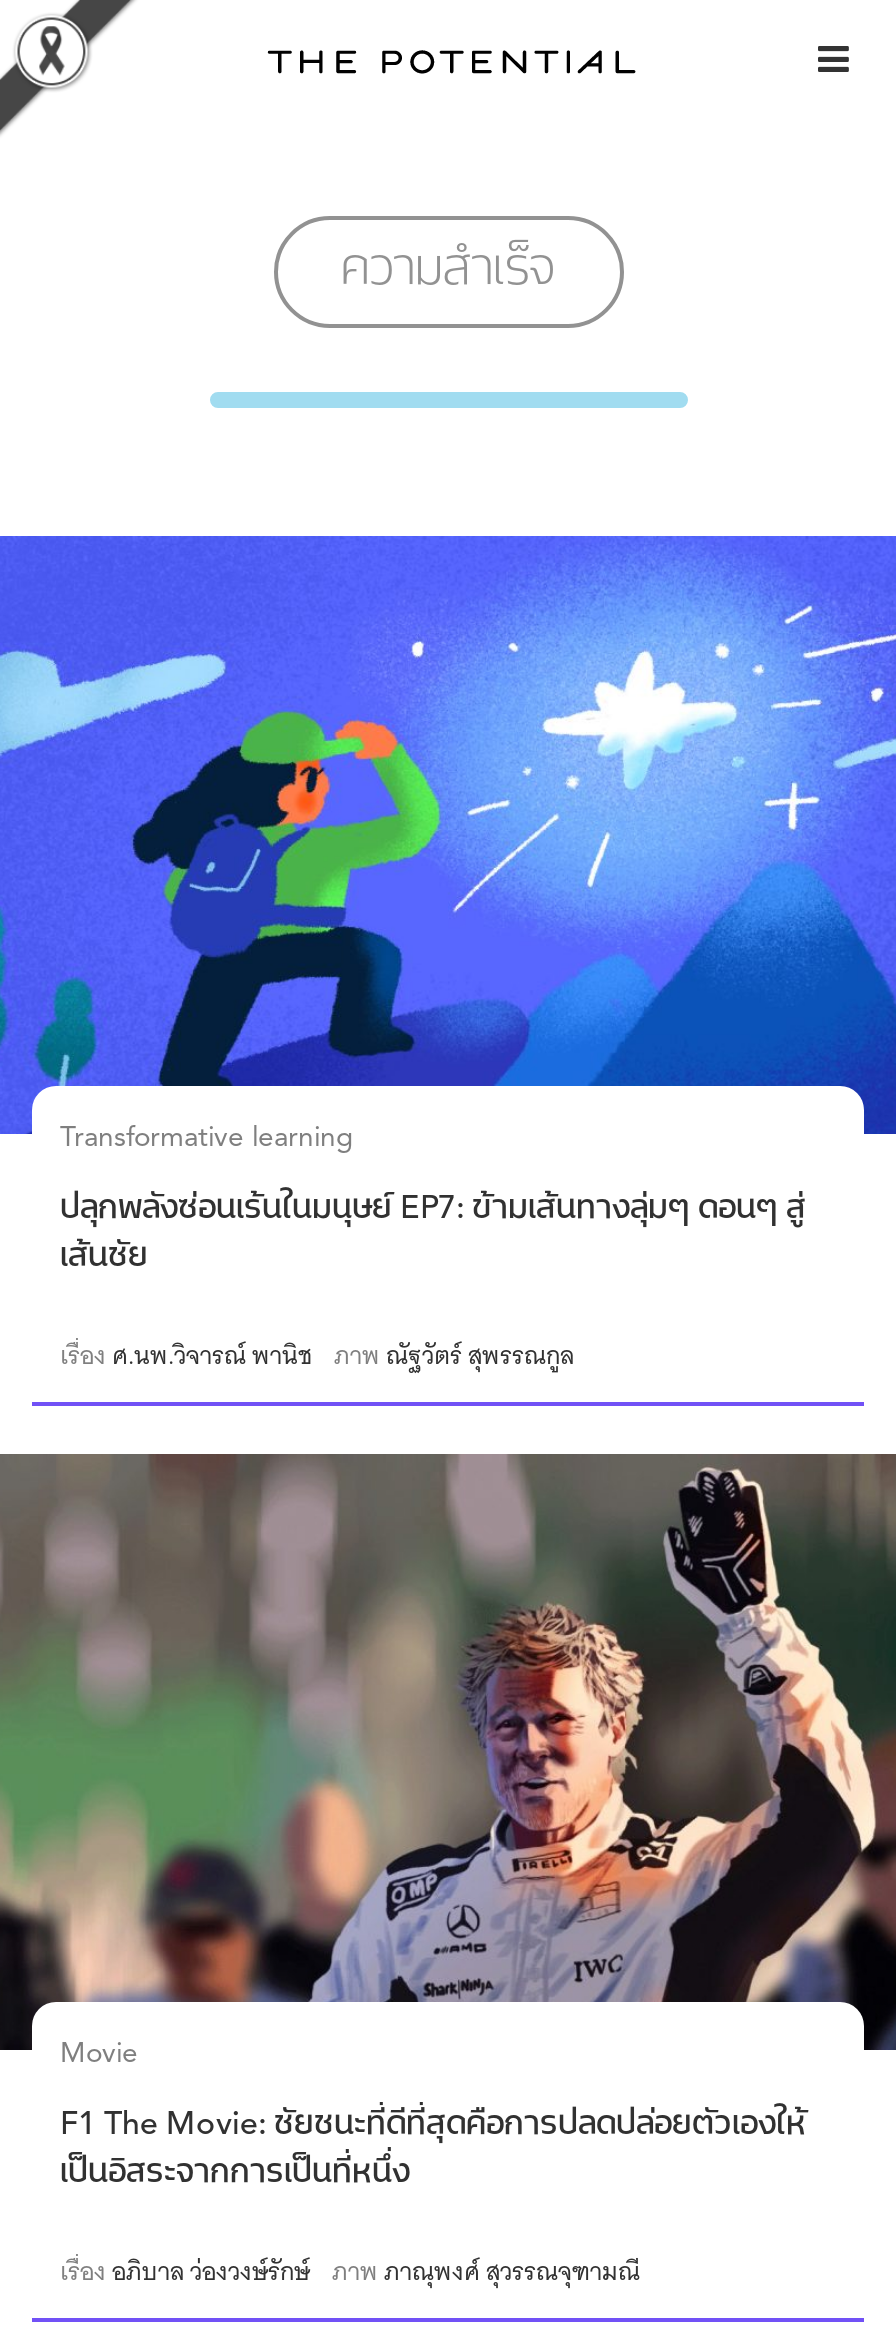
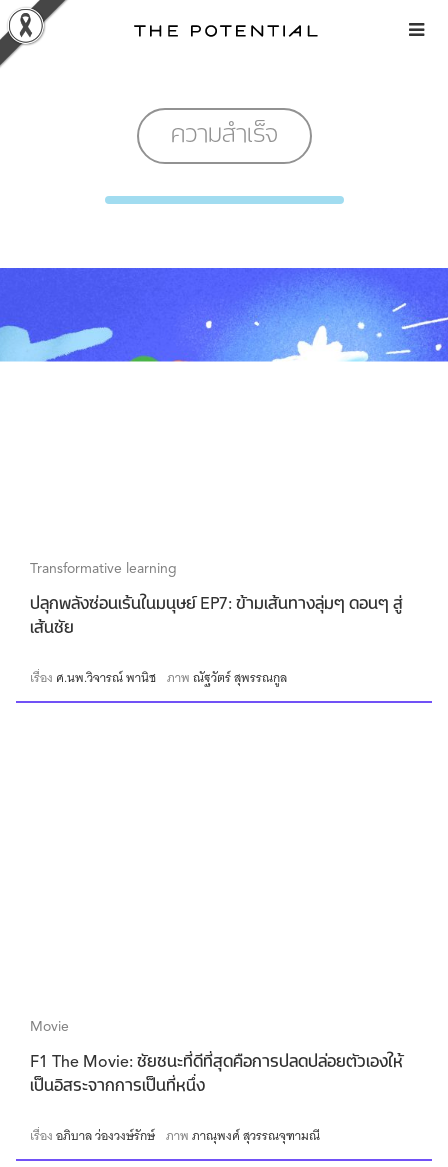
- [image]

- [image]
